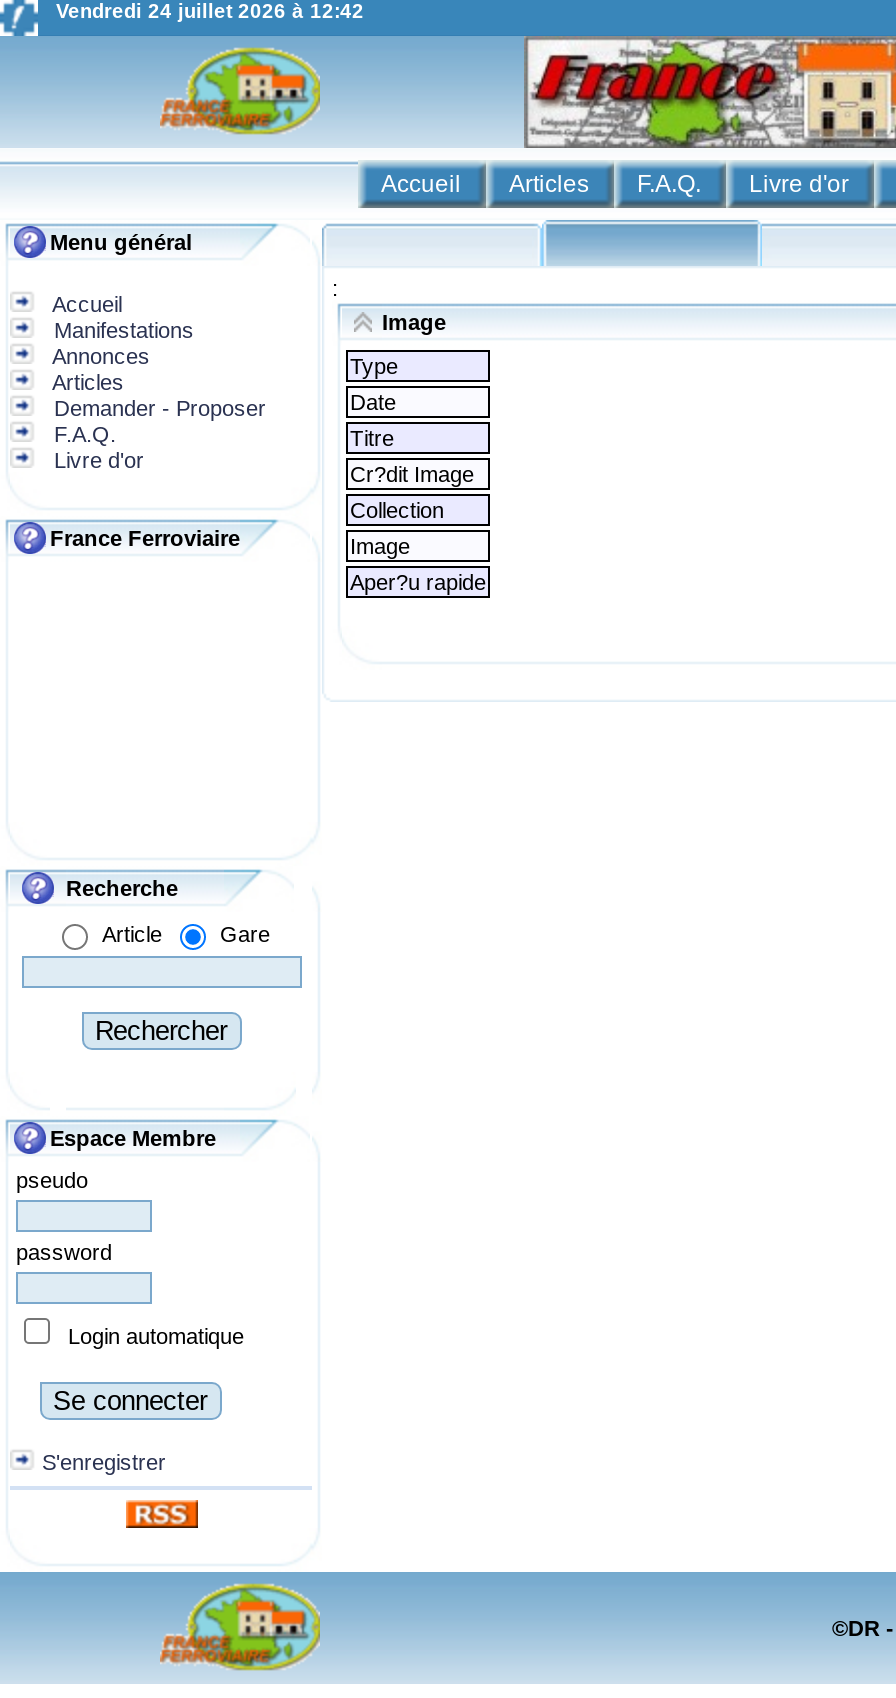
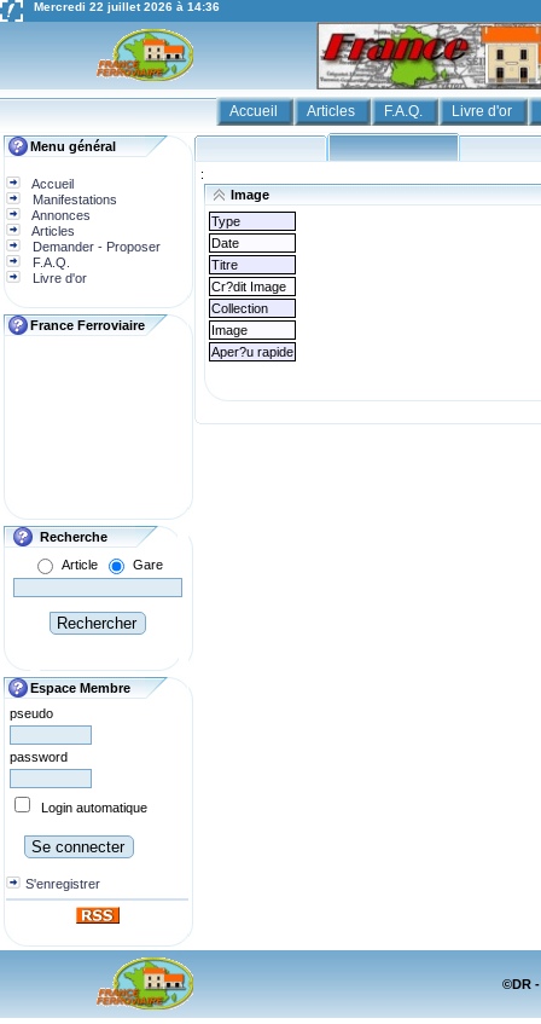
- Vendredi 24 juillet 2026 à 12:42
+ Mercredi 22 juillet 2026 à 14:36
